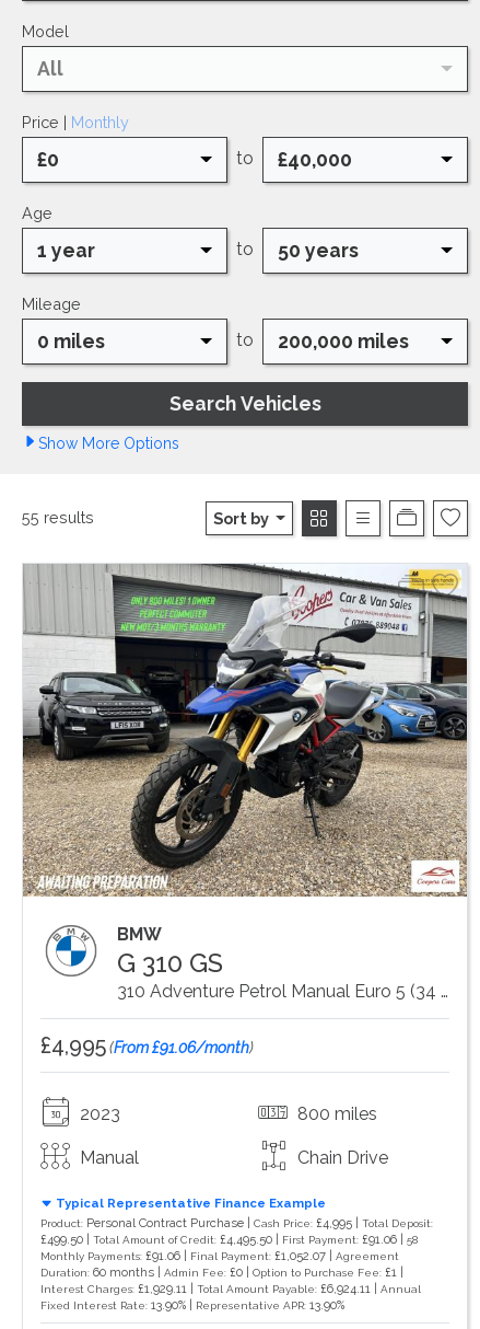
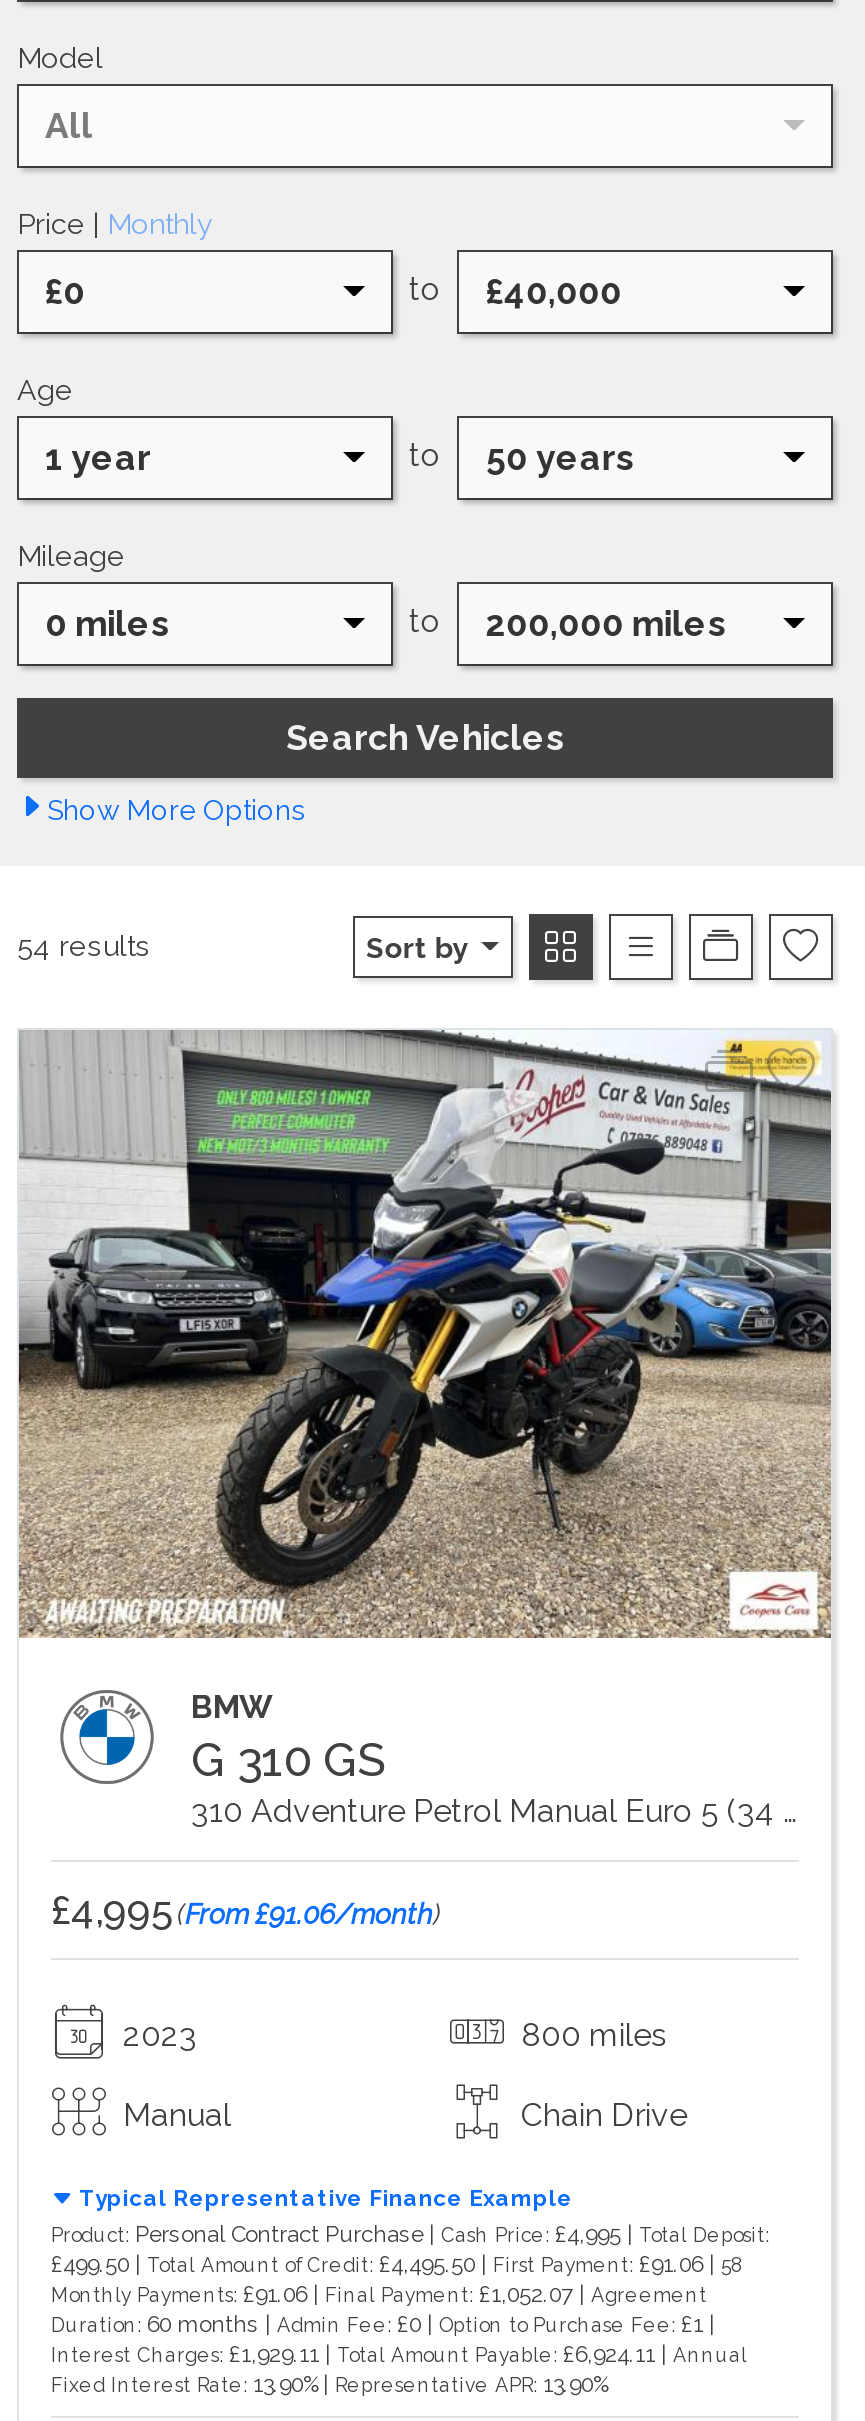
- 55 results
+ 54 results
